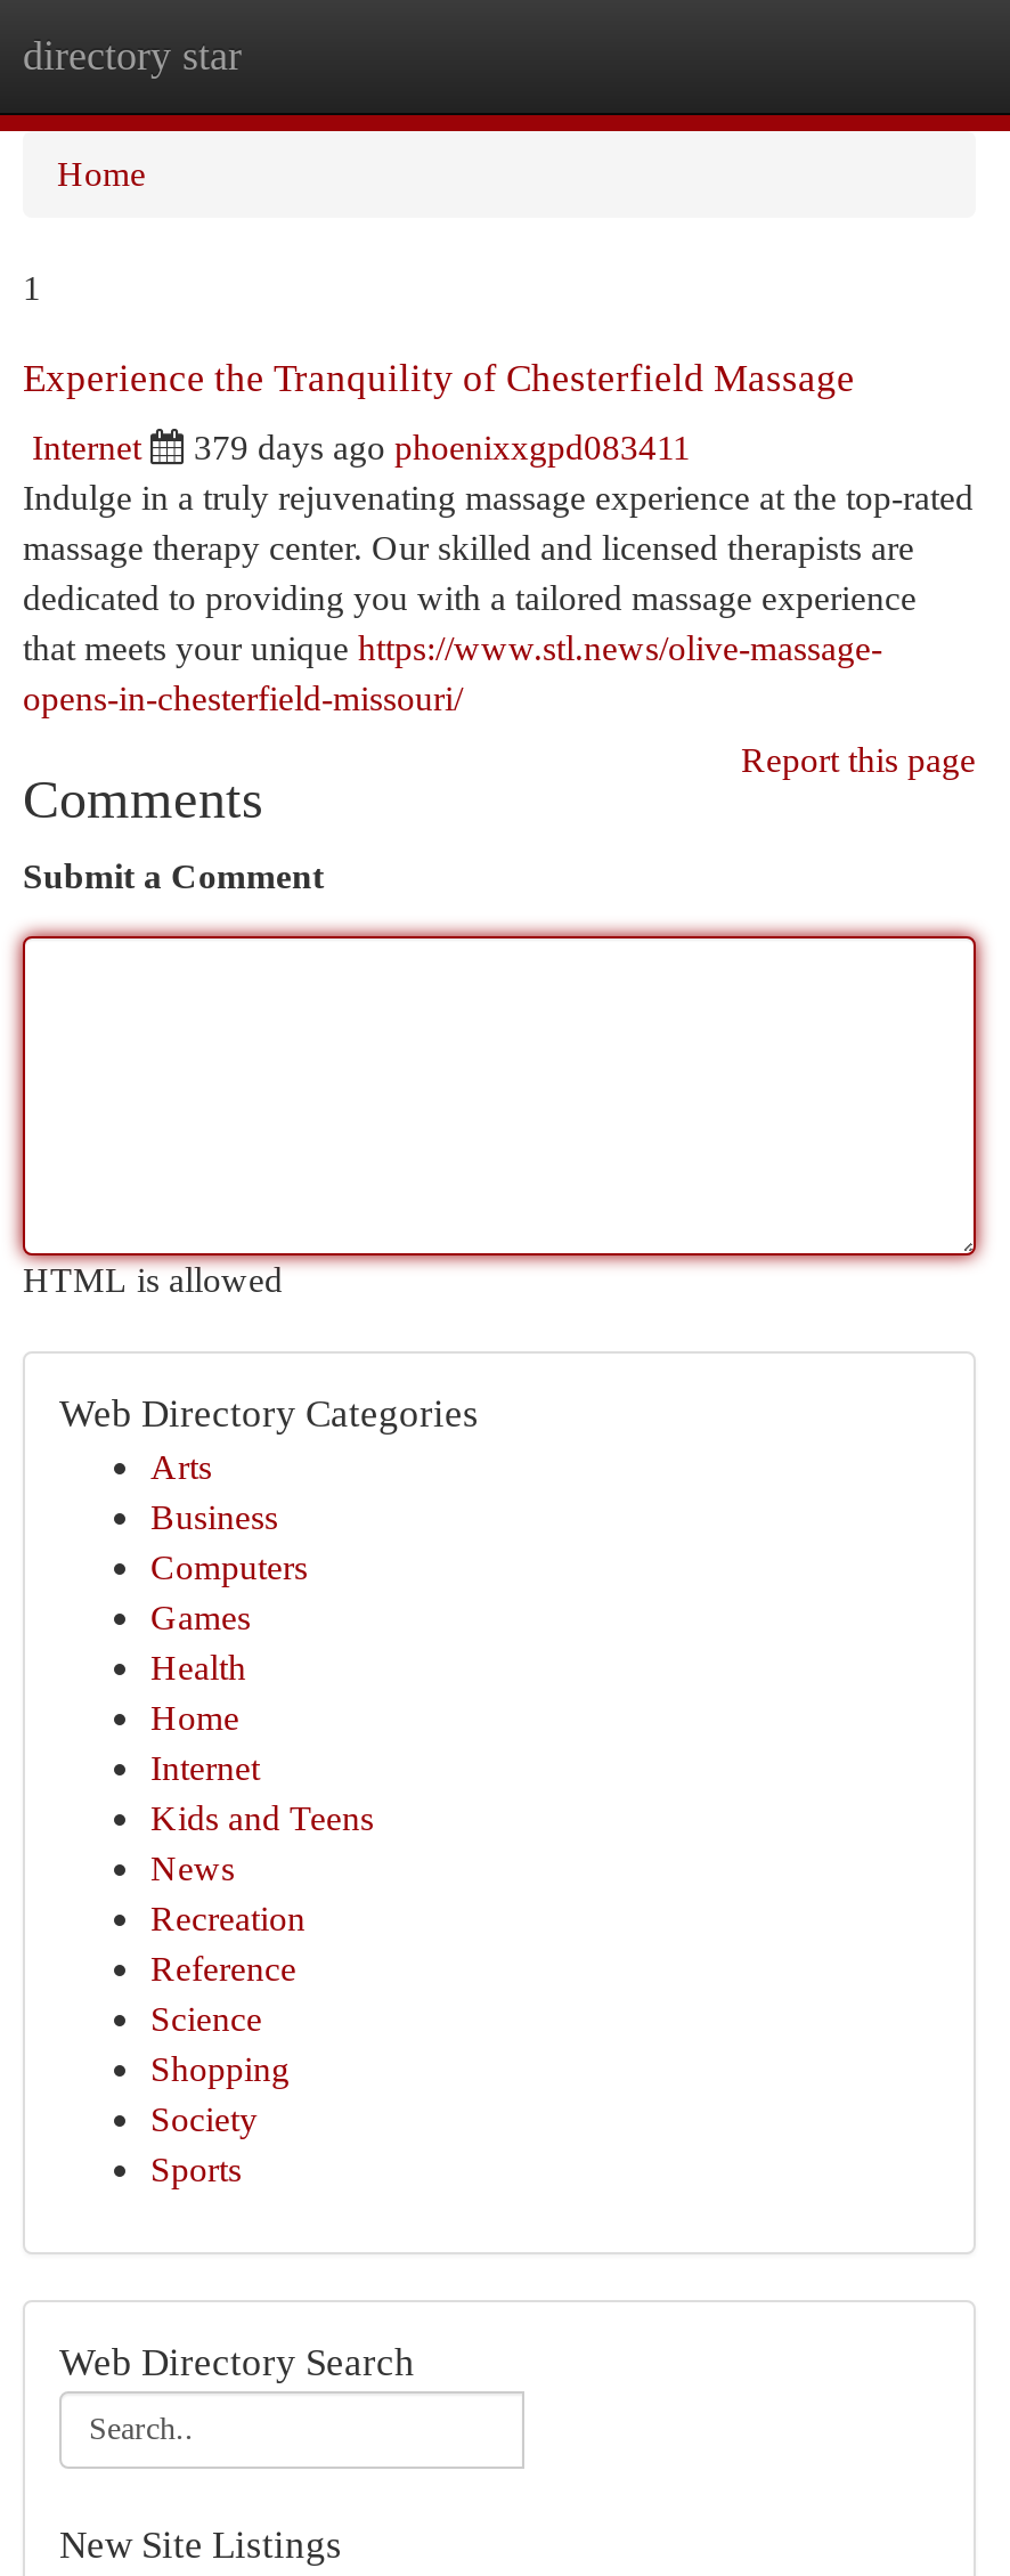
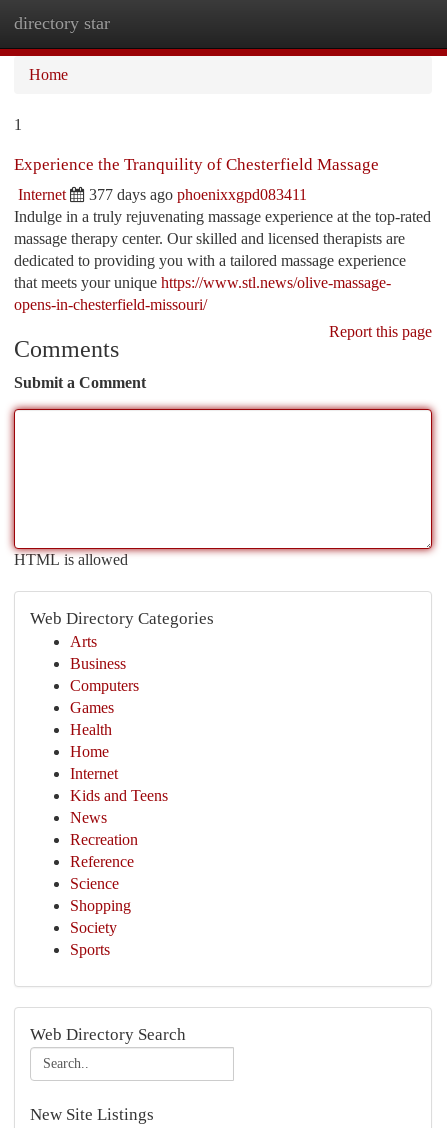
- 379 days ago phoenixxgpd083411
+ 377 days ago phoenixxgpd083411
